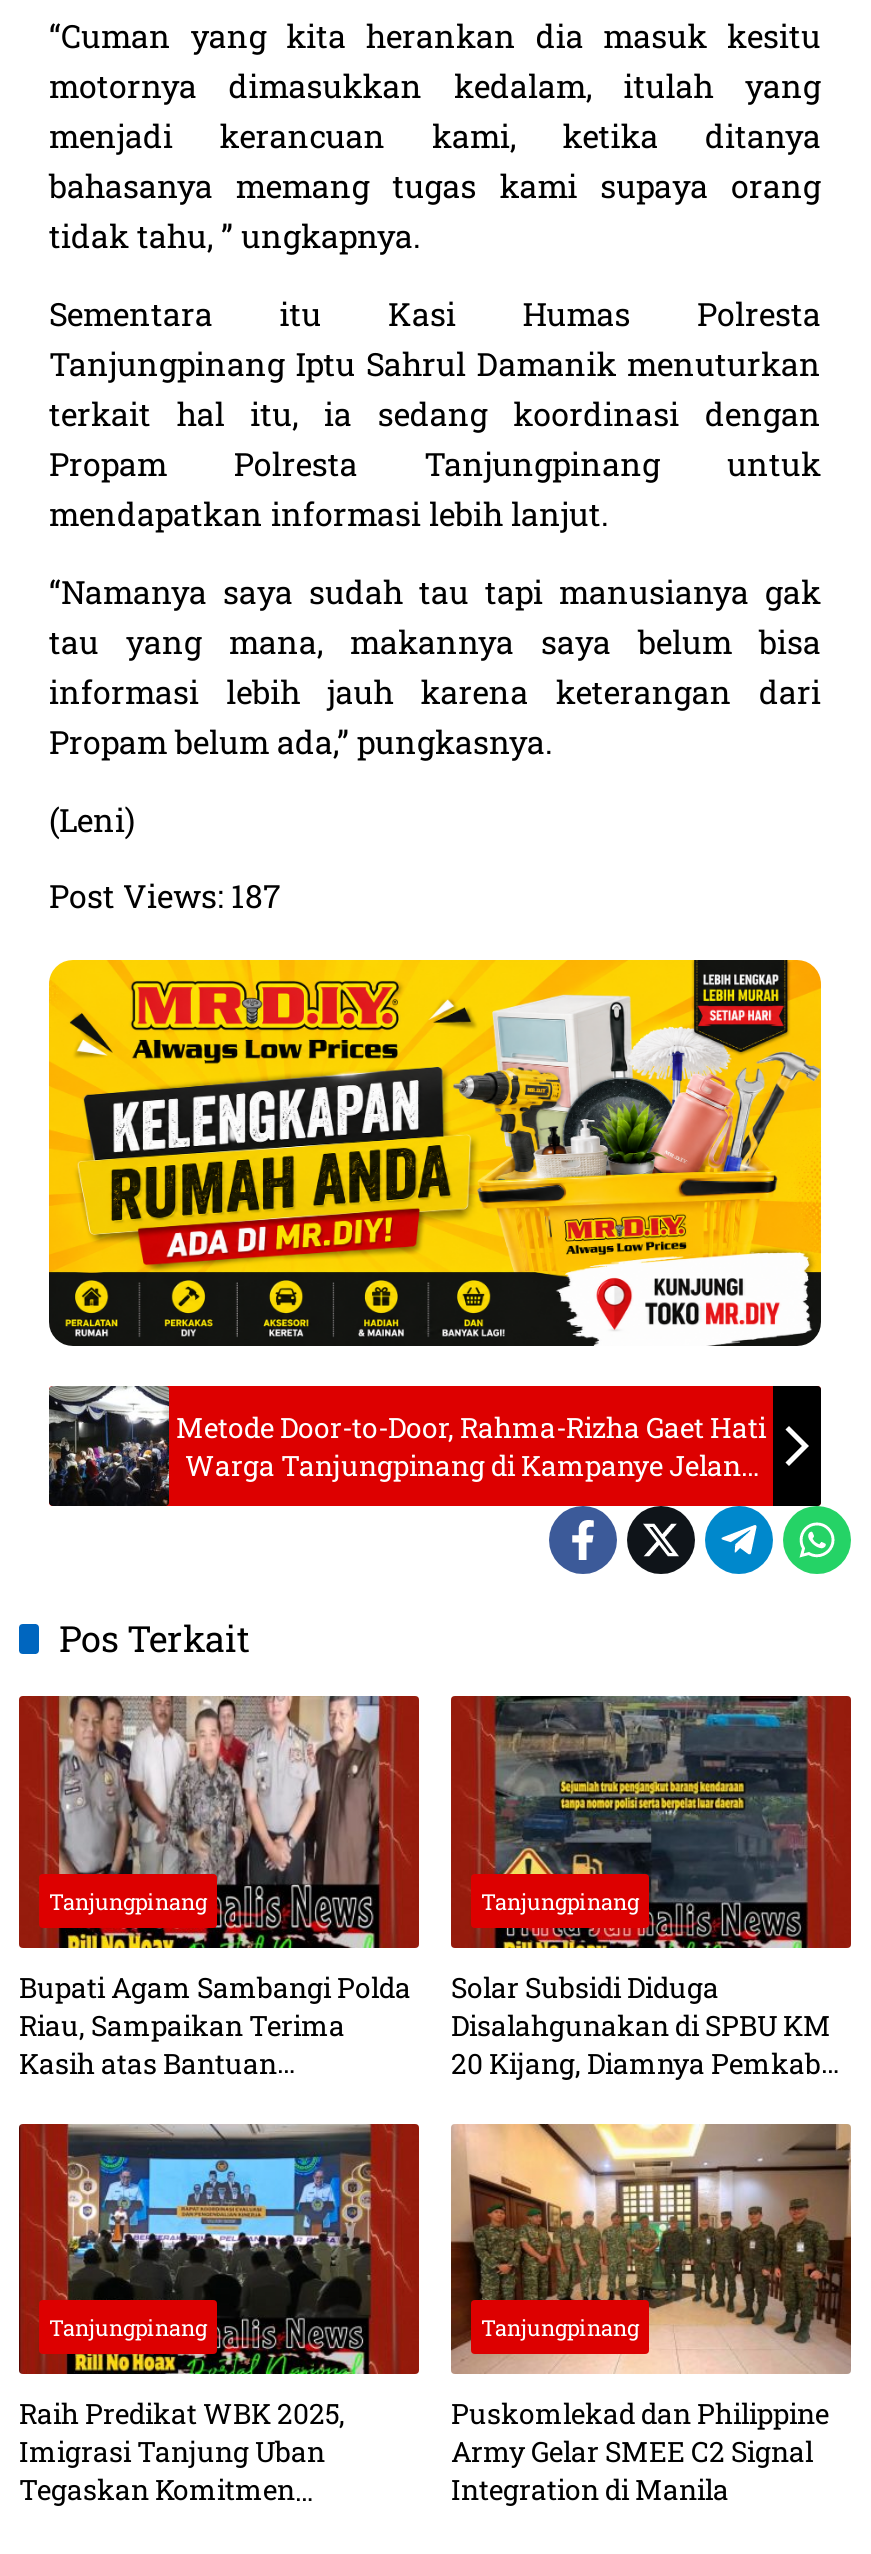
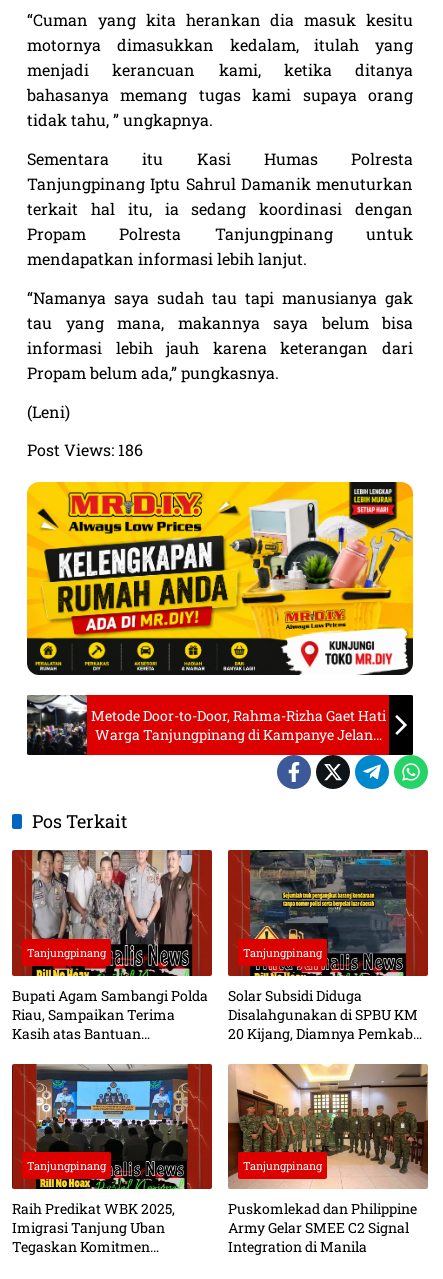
- Post Views: 187
+ Post Views: 186
